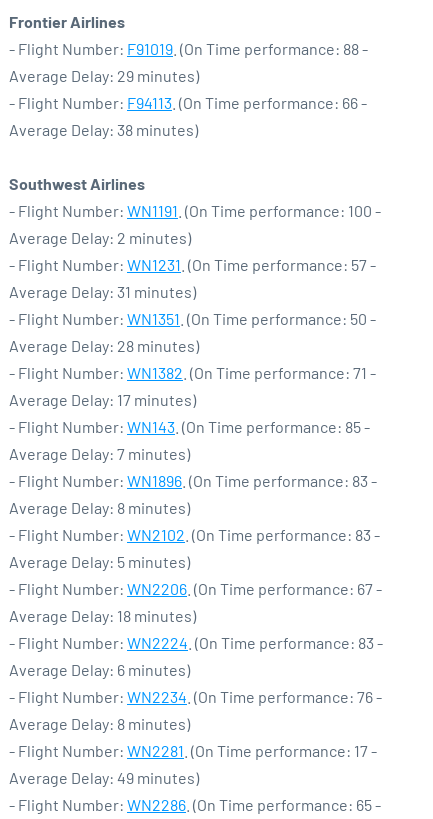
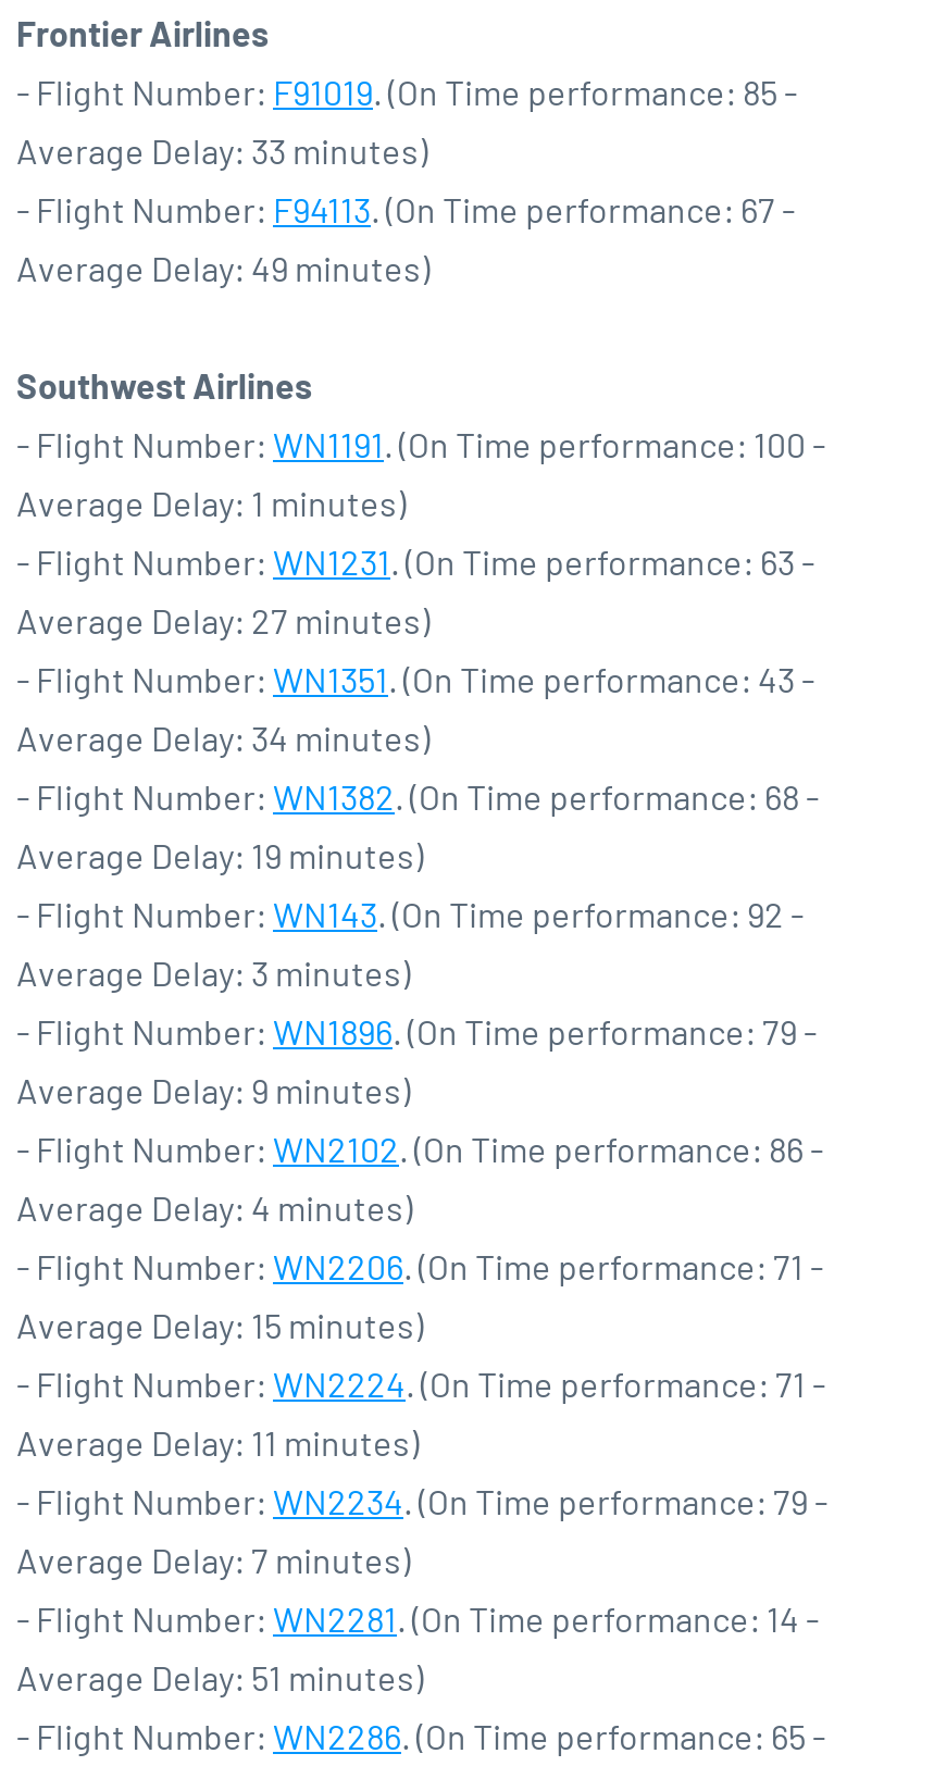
- - Flight Number: F91019. (On Time performance: 88 -
+ - Flight Number: F91019. (On Time performance: 85 -

- Average Delay: 29 minutes)
+ Average Delay: 33 minutes)

- - Flight Number: F94113. (On Time performance: 66 -
+ - Flight Number: F94113. (On Time performance: 67 -

- Average Delay: 38 minutes)

- Average Delay: 2 minutes)
- - Flight Number: WN1231. (On Time performance: 57 -
- Average Delay: 31 minutes)
- - Flight Number: WN1351. (On Time performance: 50 -
- Average Delay: 28 minutes)
- - Flight Number: WN1382. (On Time performance: 71 -
- Average Delay: 17 minutes)
- - Flight Number: WN143. (On Time performance: 85 -
+ Average Delay: 1 minutes)
+ - Flight Number: WN1231. (On Time performance: 63 -
+ Average Delay: 27 minutes)
+ - Flight Number: WN1351. (On Time performance: 43 -
+ Average Delay: 34 minutes)
+ - Flight Number: WN1382. (On Time performance: 68 -
+ Average Delay: 19 minutes)
+ - Flight Number: WN143. (On Time performance: 92 -
+ Average Delay: 3 minutes)
+ - Flight Number: WN1896. (On Time performance: 79 -
+ Average Delay: 9 minutes)
+ - Flight Number: WN2102. (On Time performance: 86 -
+ Average Delay: 4 minutes)
+ - Flight Number: WN2206. (On Time performance: 71 -
+ Average Delay: 15 minutes)
+ - Flight Number: WN2224. (On Time performance: 71 -
+ Average Delay: 11 minutes)
+ - Flight Number: WN2234. (On Time performance: 79 -

moved down: Average Delay: 7 minutes)

- - Flight Number: WN1896. (On Time performance: 83 -
- Average Delay: 8 minutes)
- - Flight Number: WN2102. (On Time performance: 83 -
- Average Delay: 5 minutes)
- - Flight Number: WN2206. (On Time performance: 67 -
- Average Delay: 18 minutes)
- - Flight Number: WN2224. (On Time performance: 83 -
- Average Delay: 6 minutes)
- - Flight Number: WN2234. (On Time performance: 76 -
- Average Delay: 8 minutes)
- - Flight Number: WN2281. (On Time performance: 17 -
+ - Flight Number: WN2281. (On Time performance: 14 -
+ Average Delay: 51 minutes)

moved up: Average Delay: 49 minutes)
